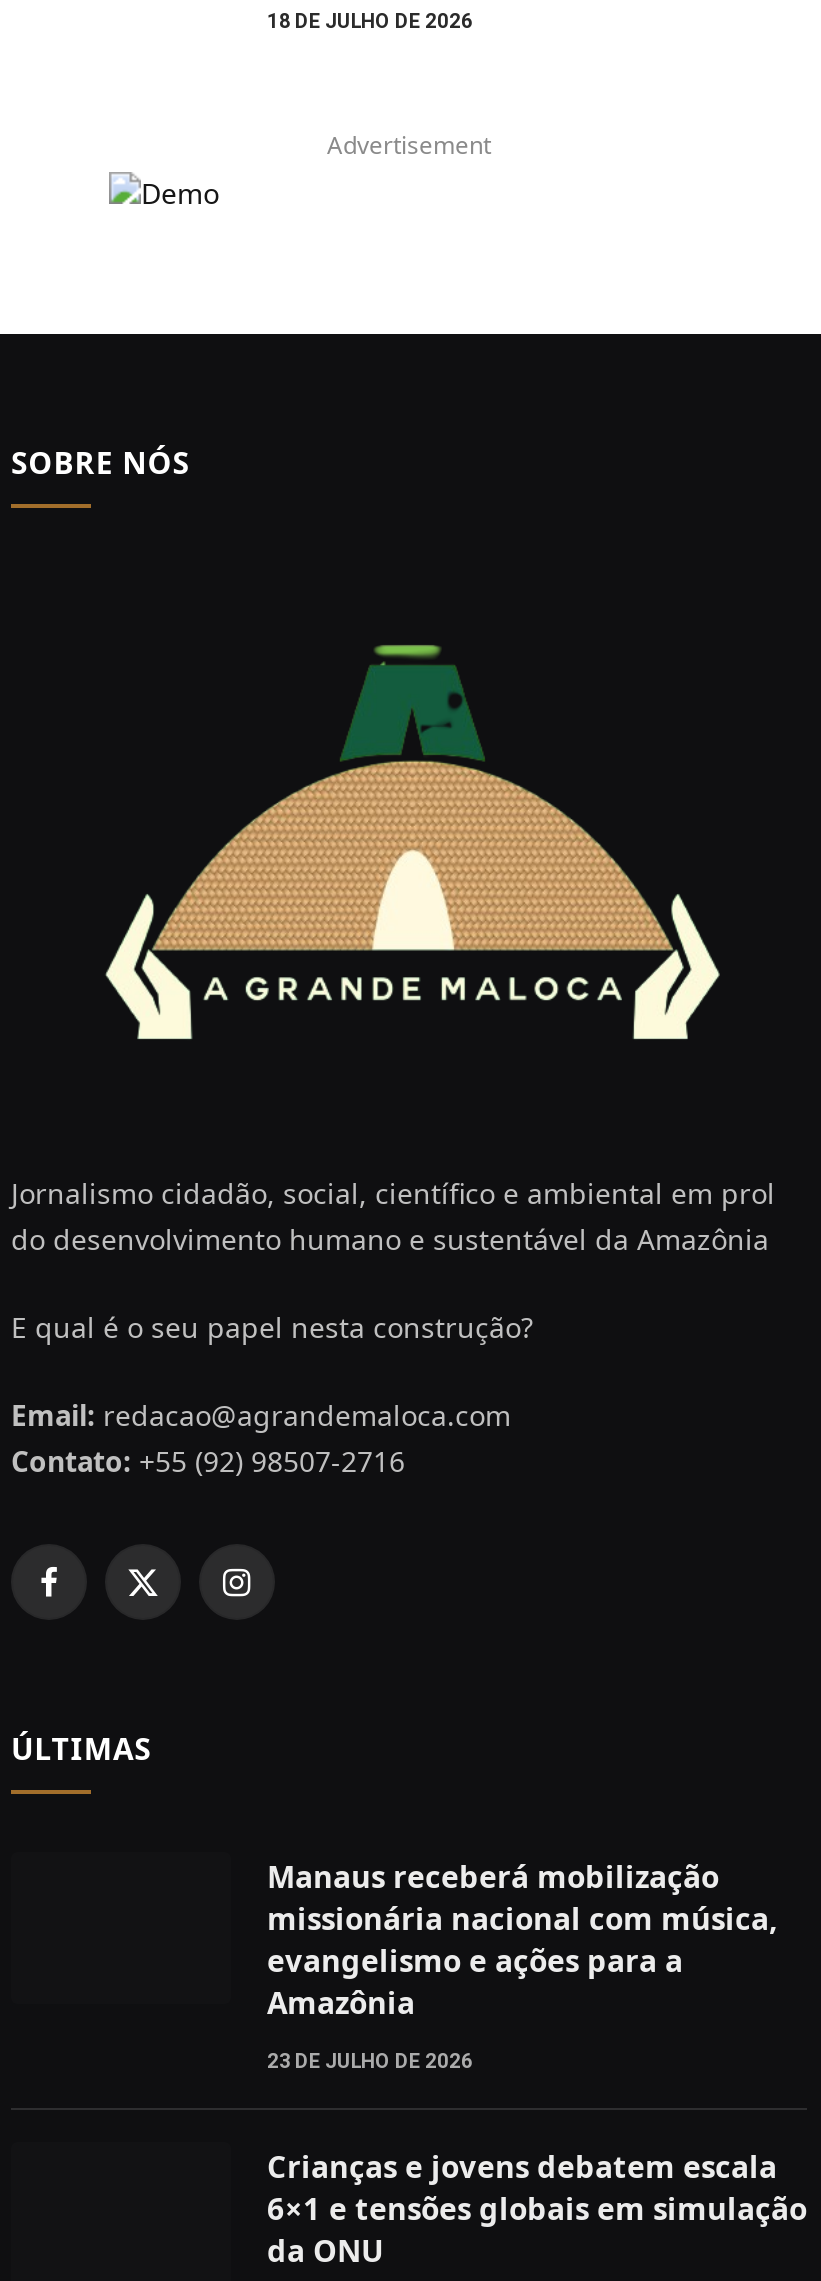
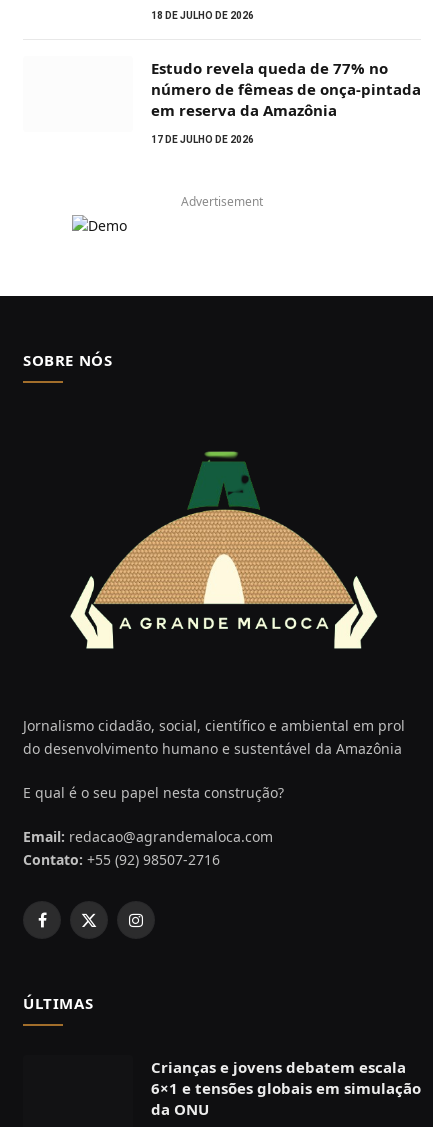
+ Estudo revela queda de 77% no
+ número de fêmeas de onça-pintada
+ em reserva da Amazônia
+ 17 DE JULHO DE 2026

moved down: [image] | Advertisement | SOBRE NÓS | ... | Contato: +55 (92) 98507-2716 | ÚLTIMAS

- Manaus receberá mobilização
- missionária nacional com música,
- evangelismo e ações para a
- Amazônia
- 23 DE JULHO DE 2026
